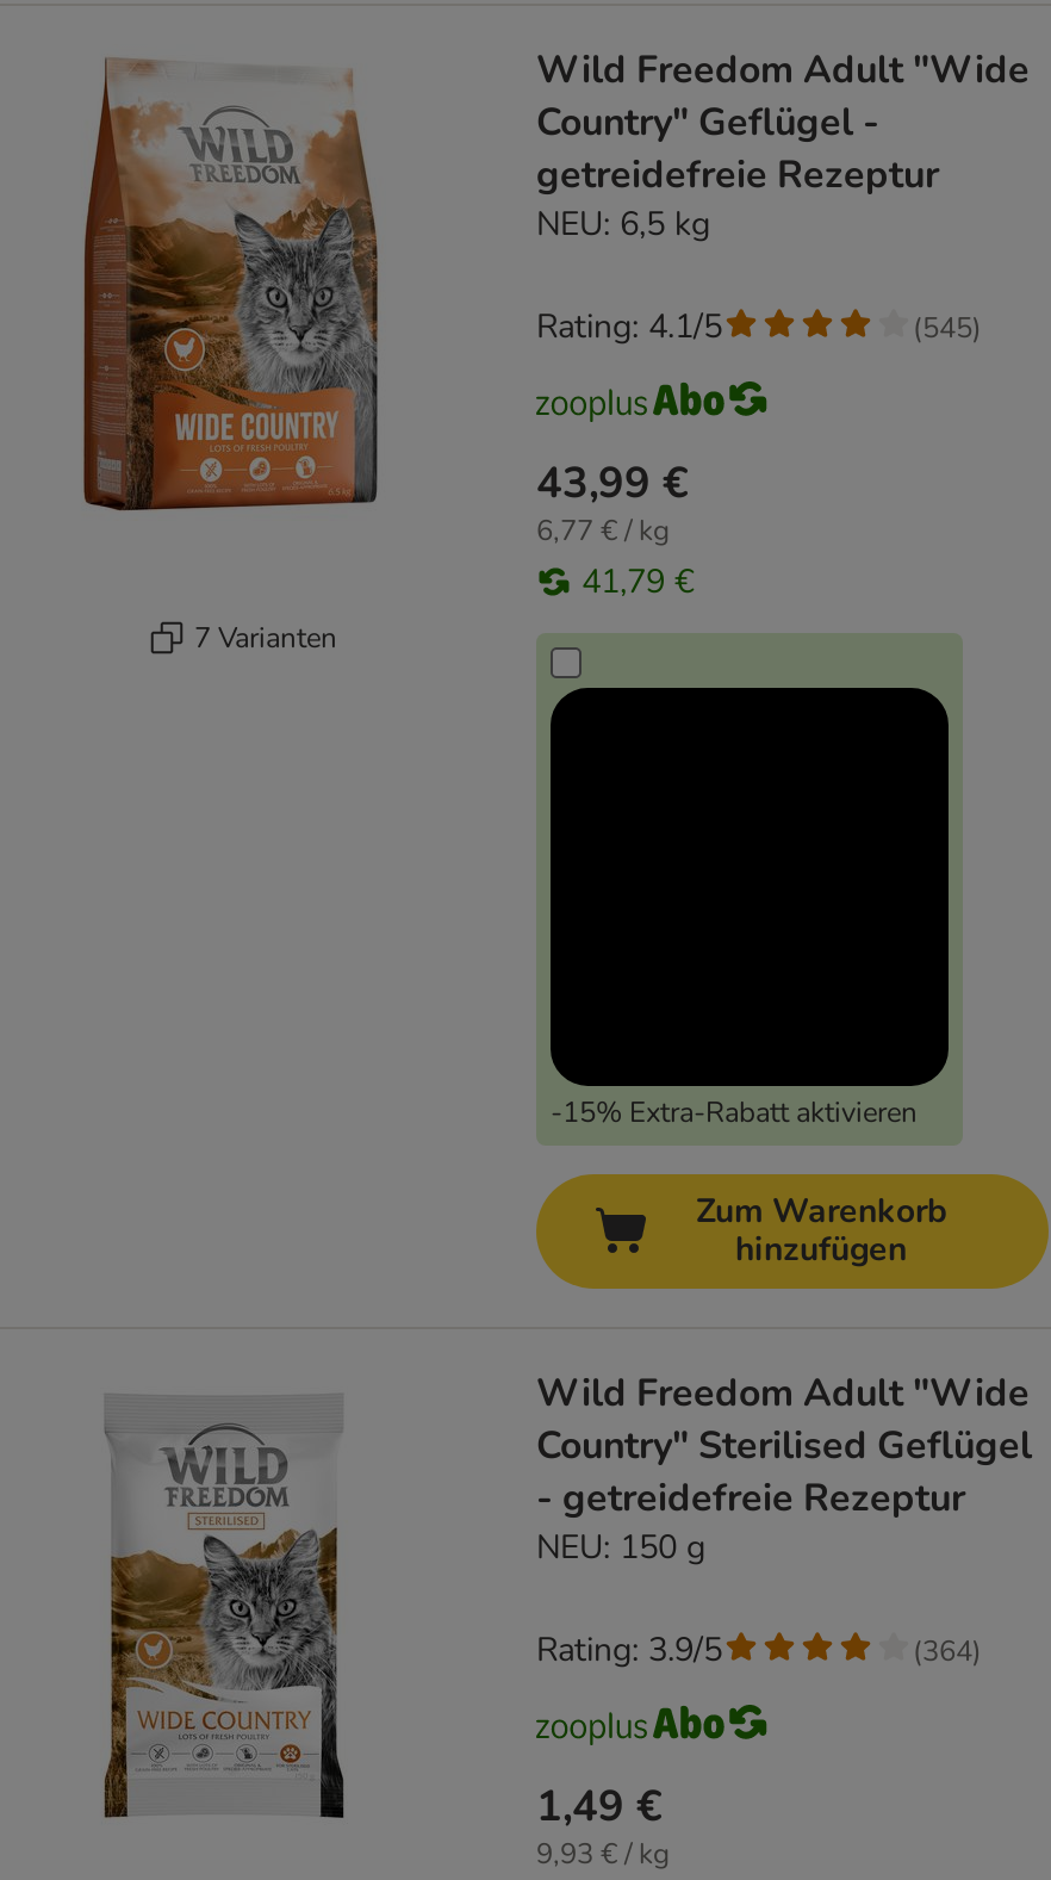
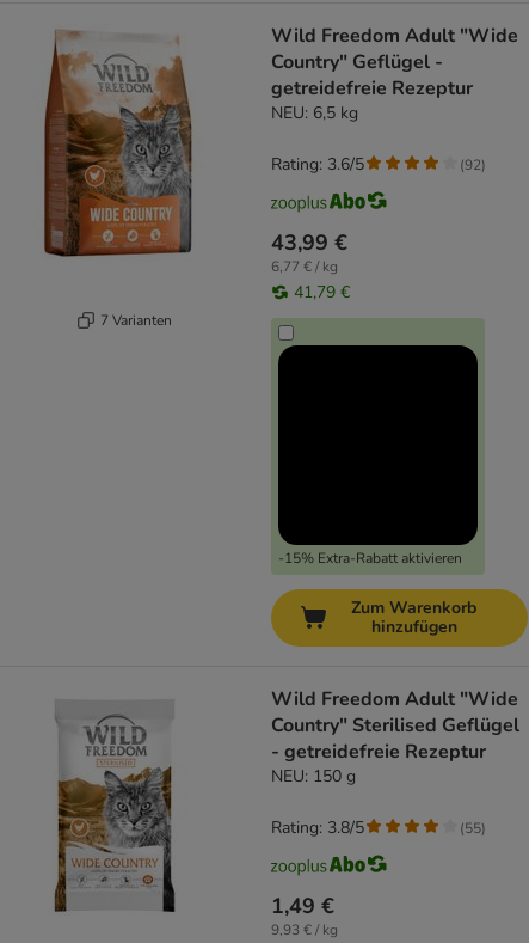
- Rating: 4.1/5
+ Rating: 3.6/5

- (545)
+ (92)

- Rating: 3.9/5
+ Rating: 3.8/5

- (364)
+ (55)
